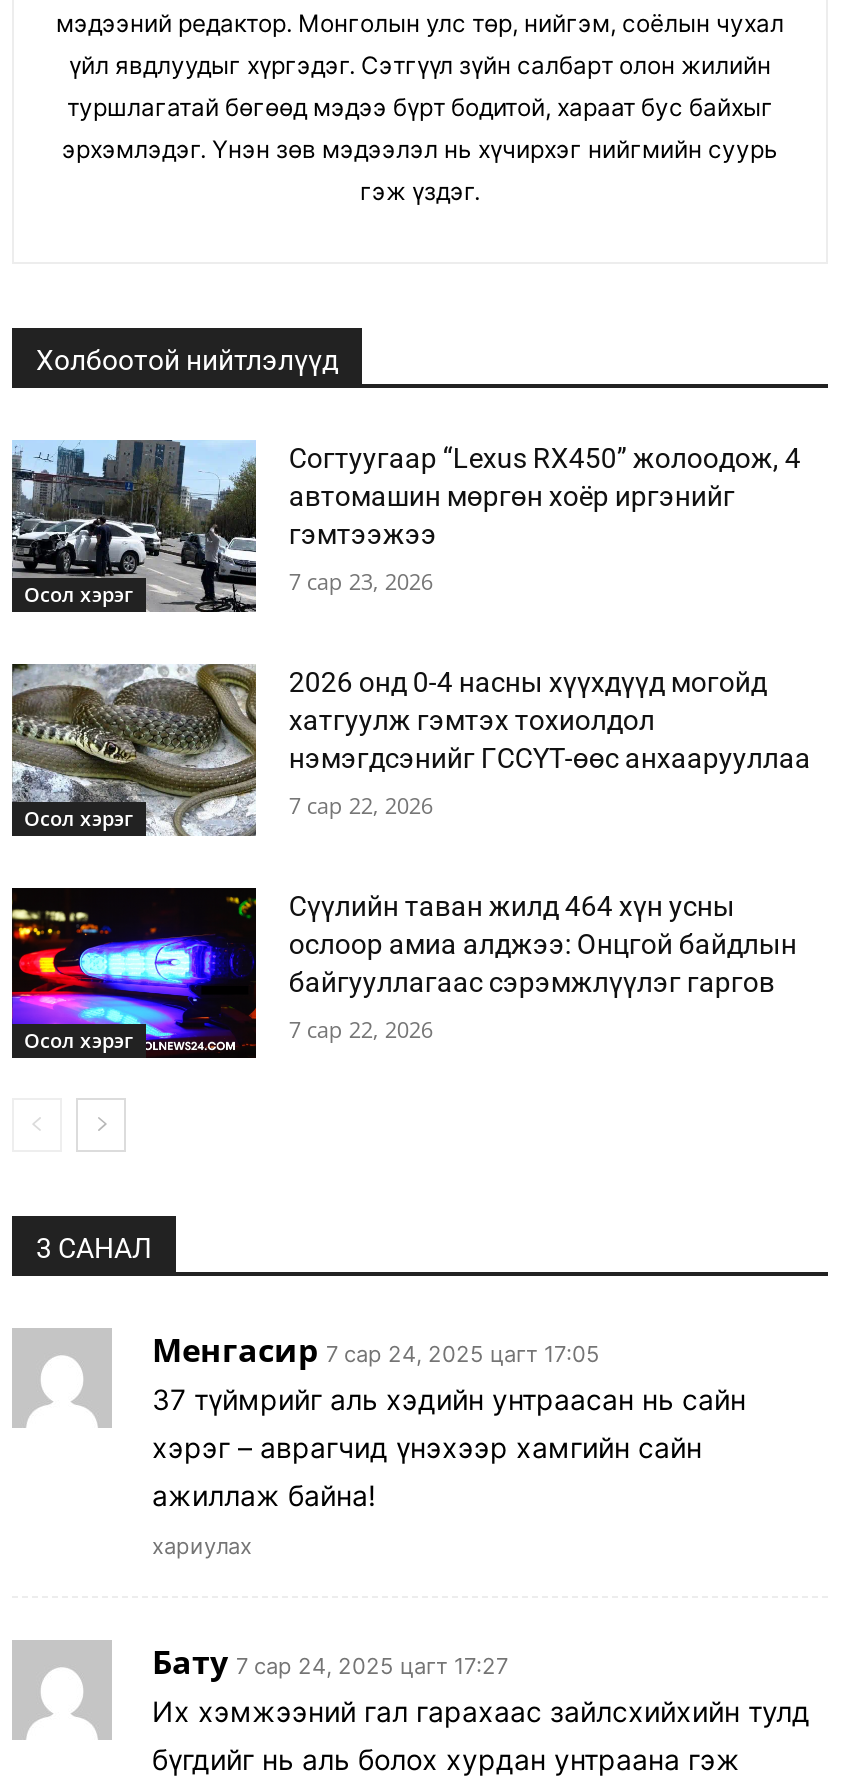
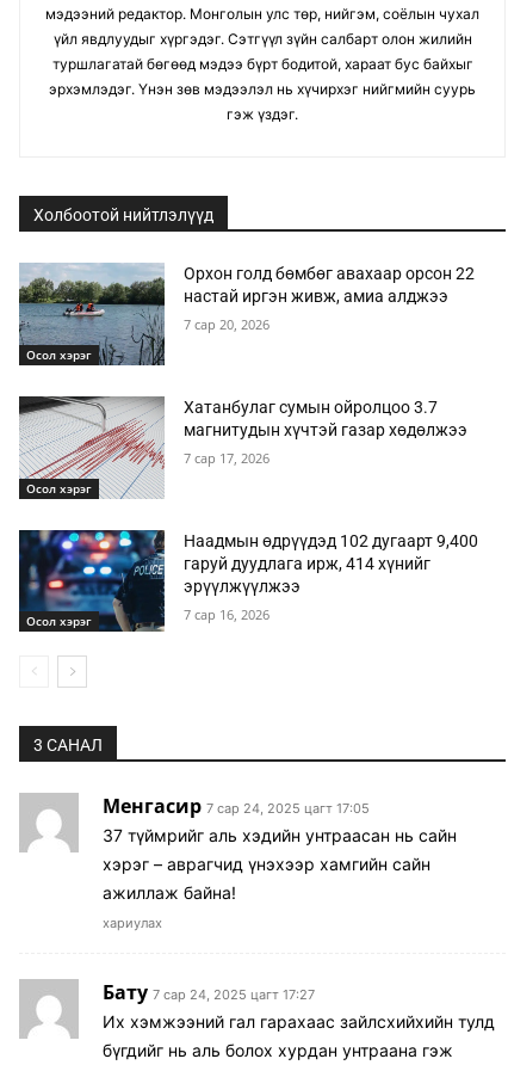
- [image]
- Согтуугаар “Lexus RX450” жолоодож, 4
- автомашин мөргөн хоёр иргэнийг
- гэмтээжээ
+ [image]
+ Орхон голд бөмбөг авахаар орсон 22
+ настай иргэн живж, амиа алджээ

- 7 сар 23, 2026
+ 7 сар 20, 2026

- [image]
- 2026 онд 0-4 насны хүүхдүүд могойд
- хатгуулж гэмтэх тохиолдол
- нэмэгдсэнийг ГССҮТ-өөс анхаарууллаа
+ [image]
+ Хатанбулаг сумын ойролцоо 3.7
+ магнитудын хүчтэй газар хөдөлжээ

- 7 сар 22, 2026
+ 7 сар 17, 2026

- [image]
- Сүүлийн таван жилд 464 хүн усны
- ослоор амиа алджээ: Онцгой байдлын
- байгууллагаас сэрэмжлүүлэг гаргов
+ [image]
+ Наадмын өдрүүдэд 102 дугаарт 9,400
+ гаруй дуудлага ирж, 414 хүнийг
+ эрүүлжүүлжээ

- 7 сар 22, 2026
+ 7 сар 16, 2026
